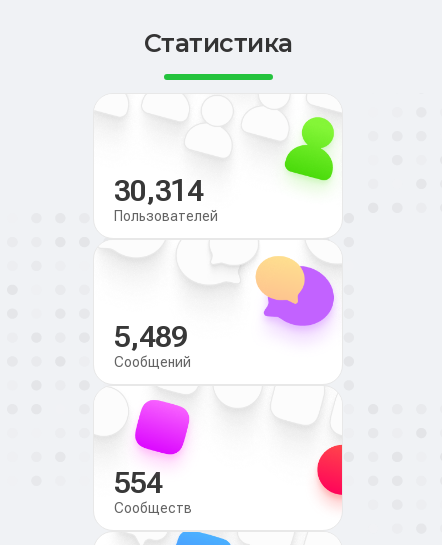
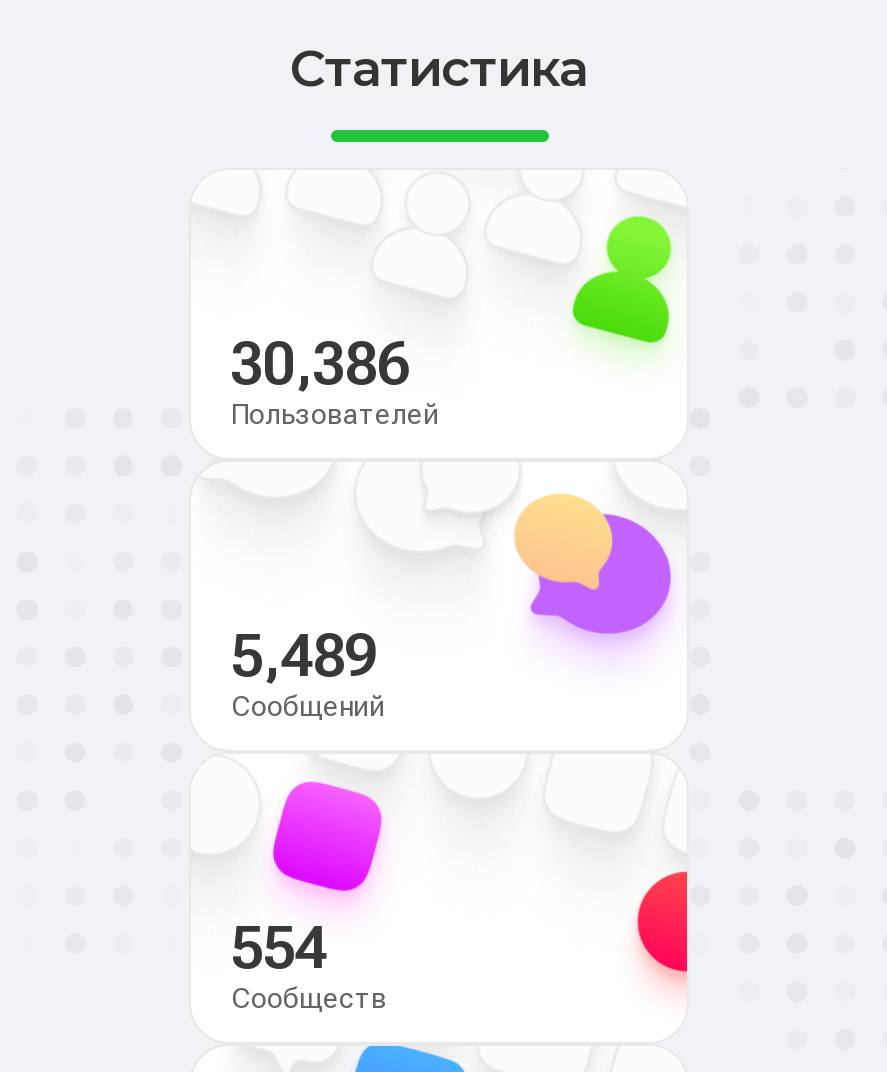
- 30,314
+ 30,386
